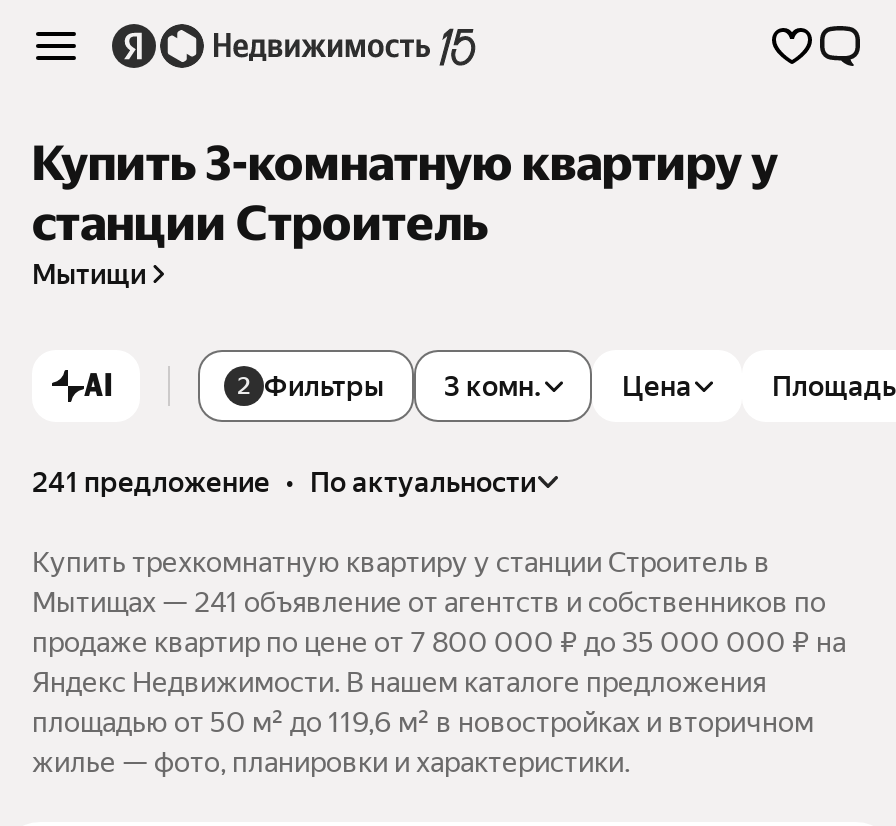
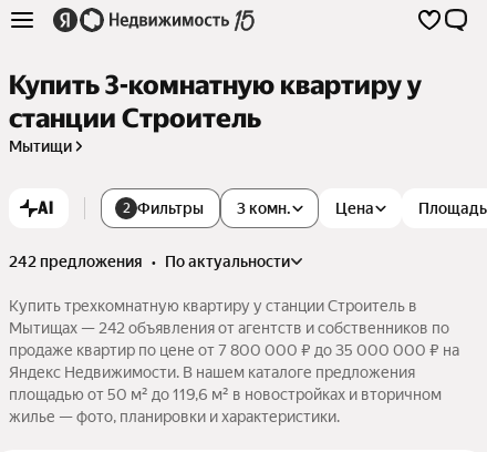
- 241 предложение • по актуальности
+ 242 предложения • по актуальности

- Мытищах — 241 объявление от агентств и собственников по
+ Мытищах — 242 объявления от агентств и собственников по
